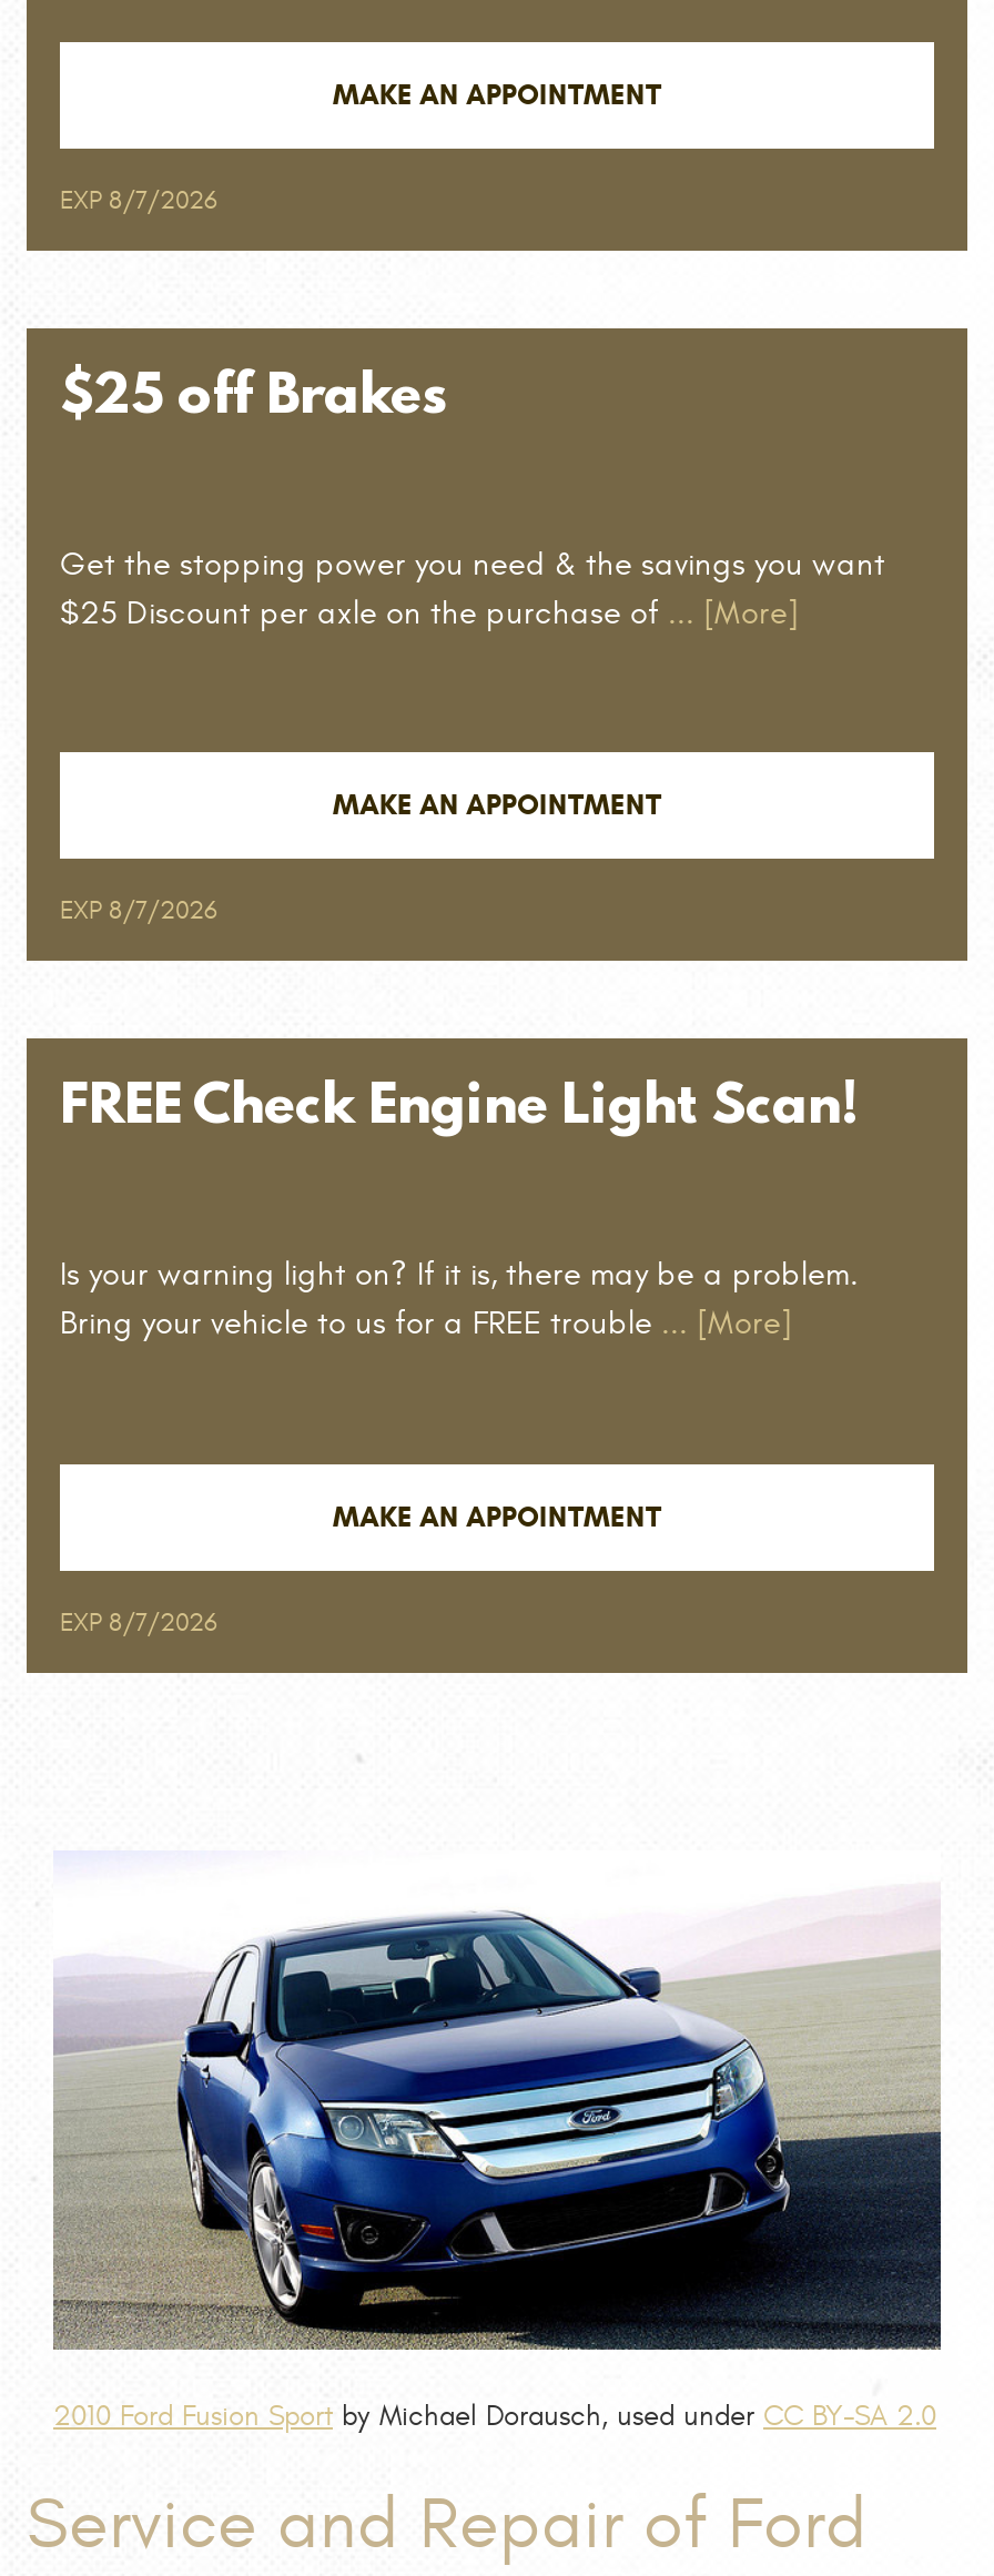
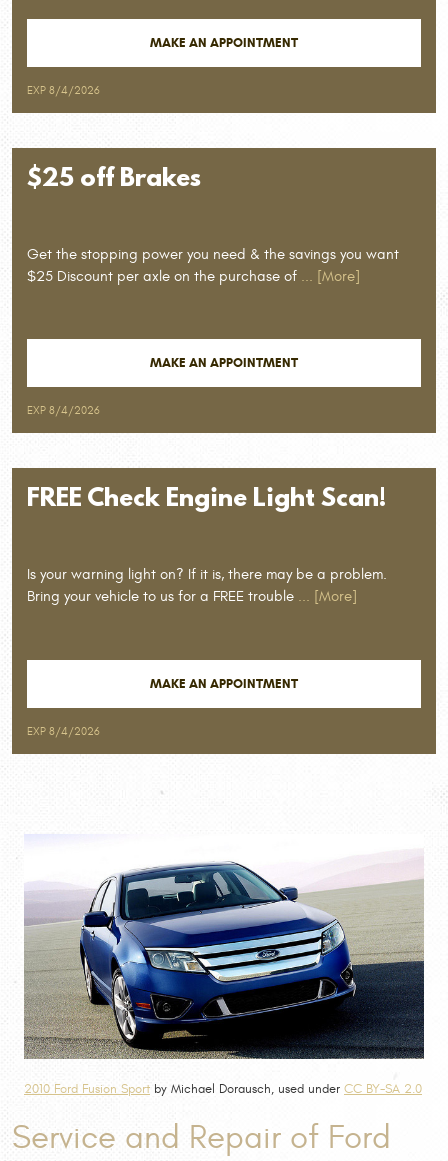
- EXP 8/7/2026
+ EXP 8/4/2026

- EXP 8/7/2026
+ EXP 8/4/2026

- EXP 8/7/2026
+ EXP 8/4/2026
